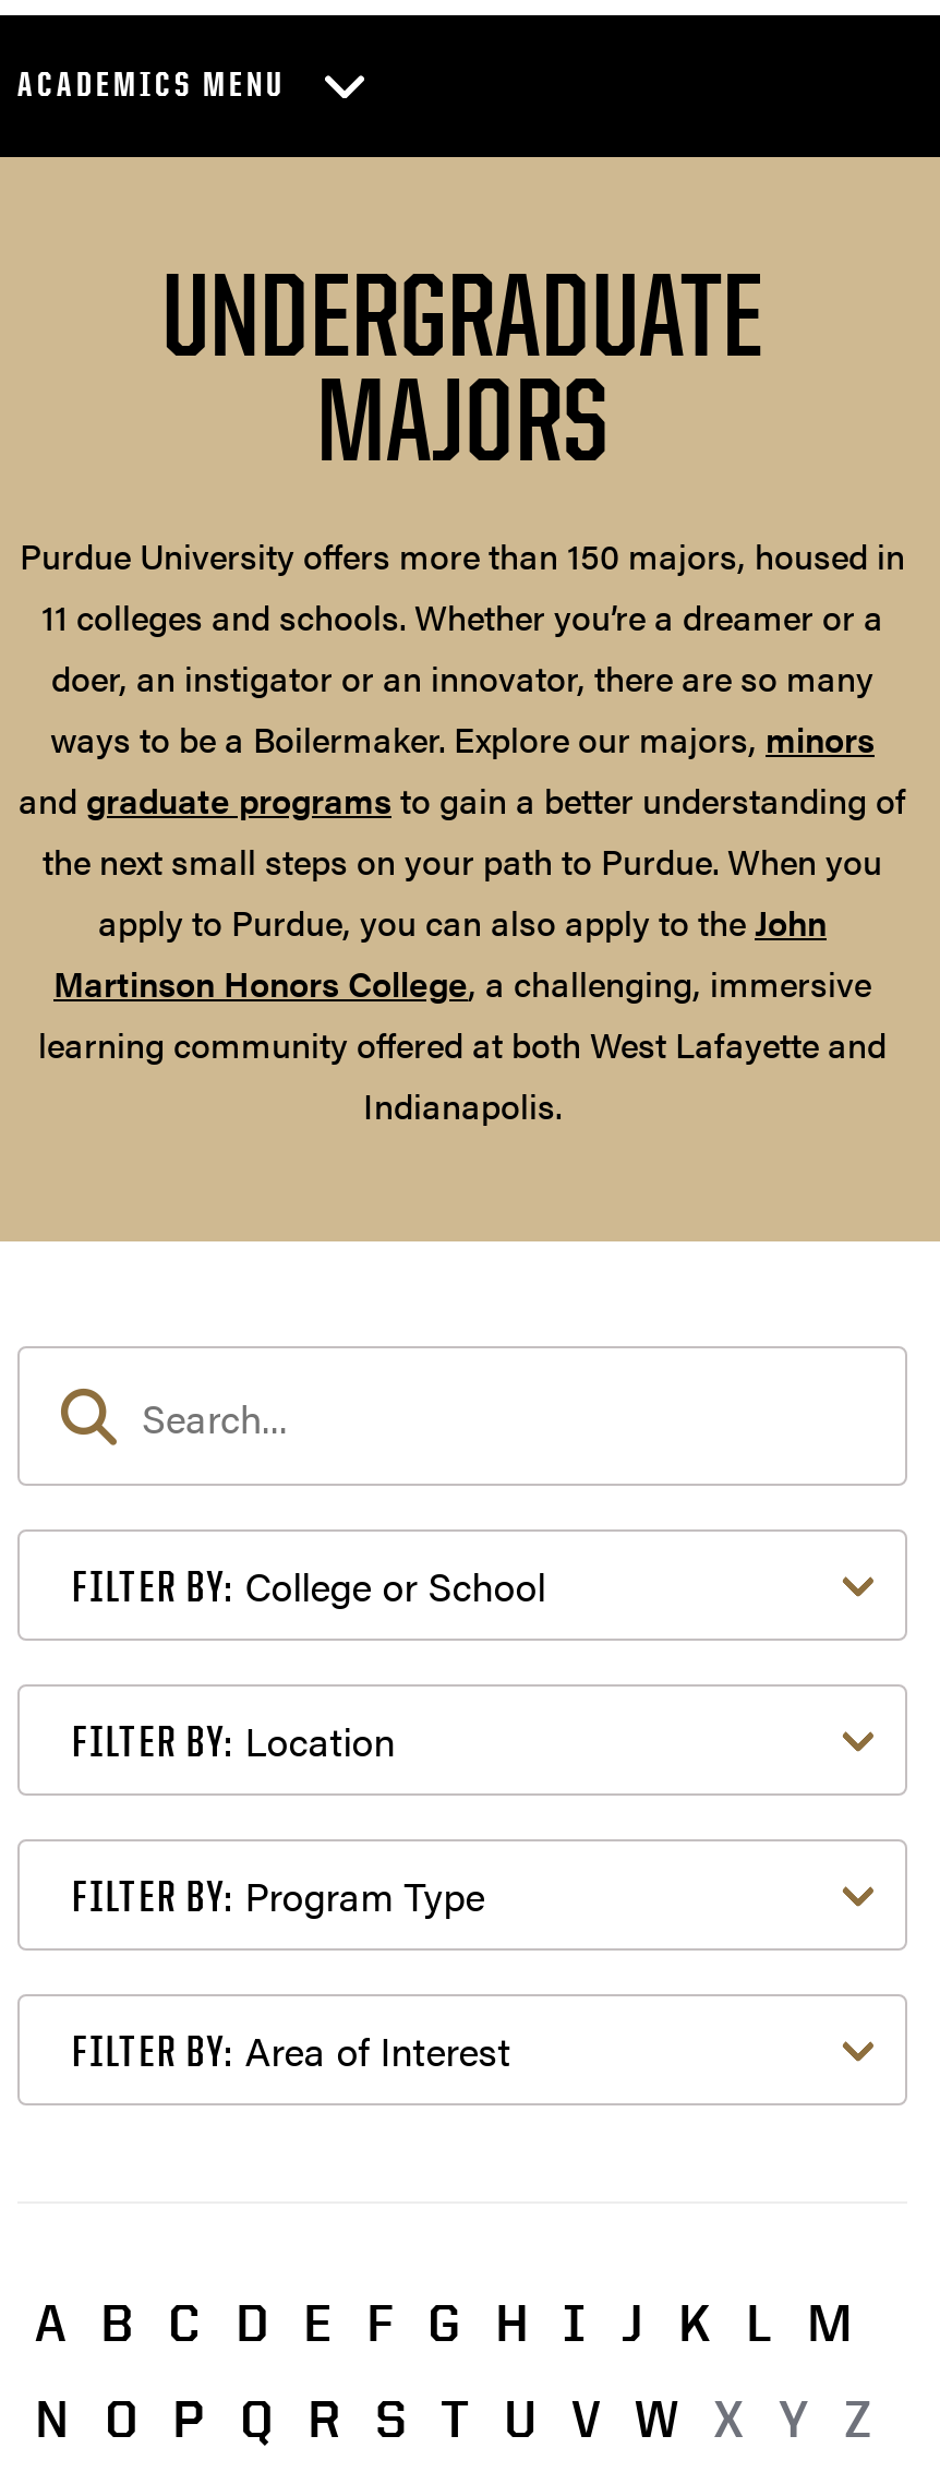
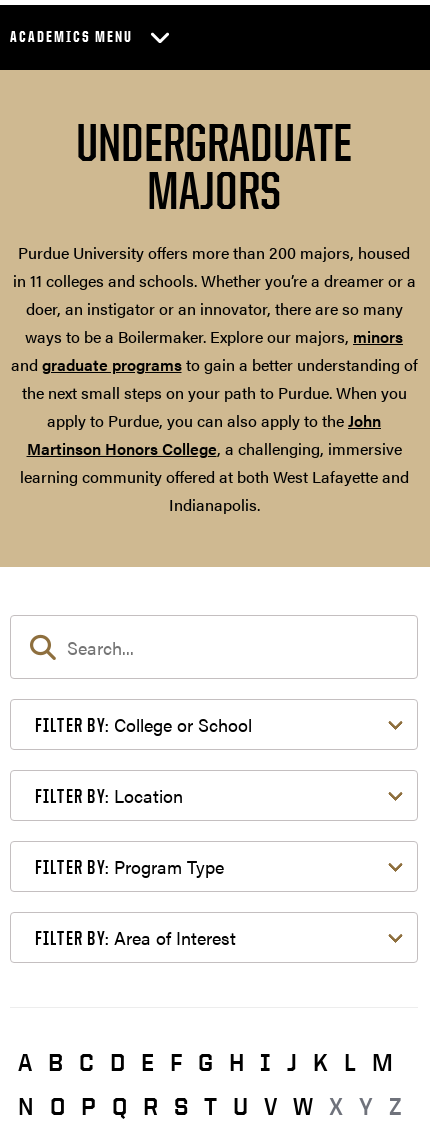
- Purdue University offers more than 150 majors, housed in
- 11 colleges and schools. Whether you’re a dreamer or a
+ Purdue University offers more than 200 majors, housed
+ in 11 colleges and schools. Whether you’re a dreamer or a
